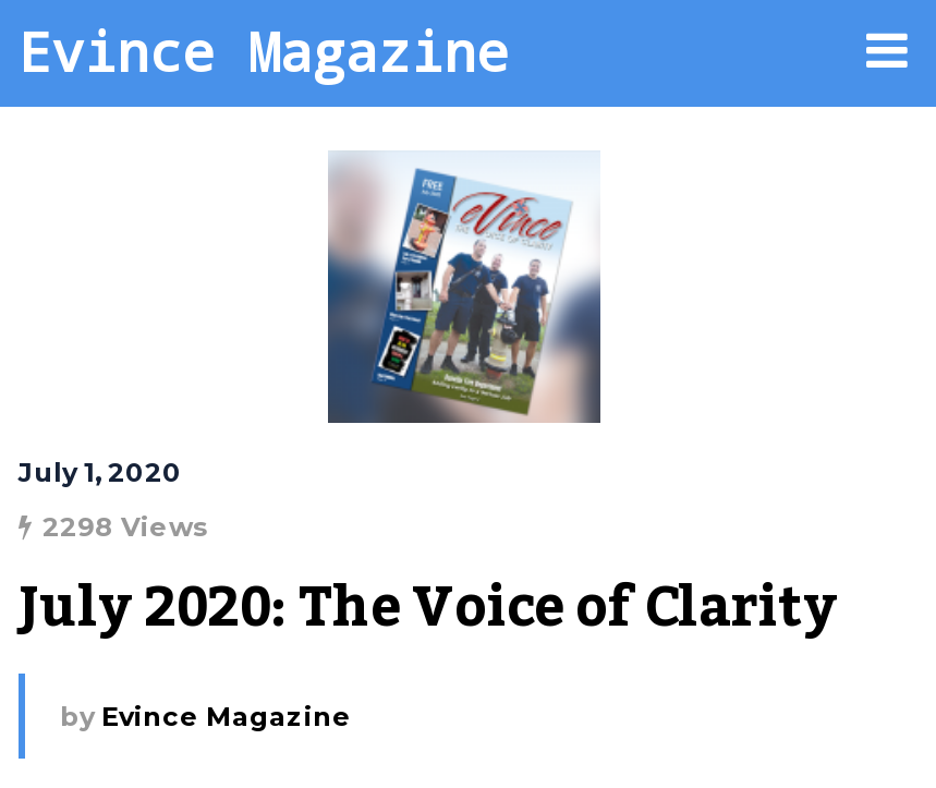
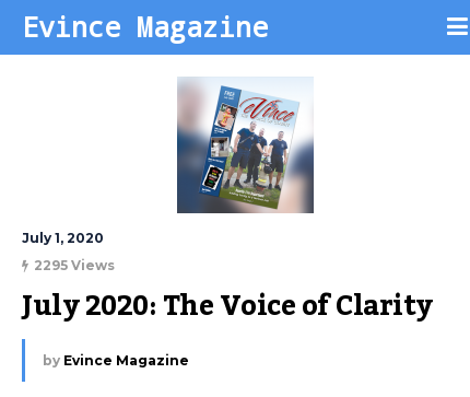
- 2298 Views
+ 2295 Views
